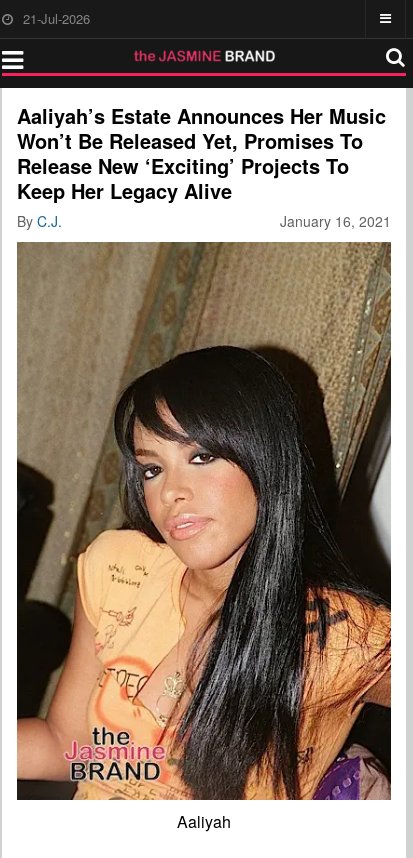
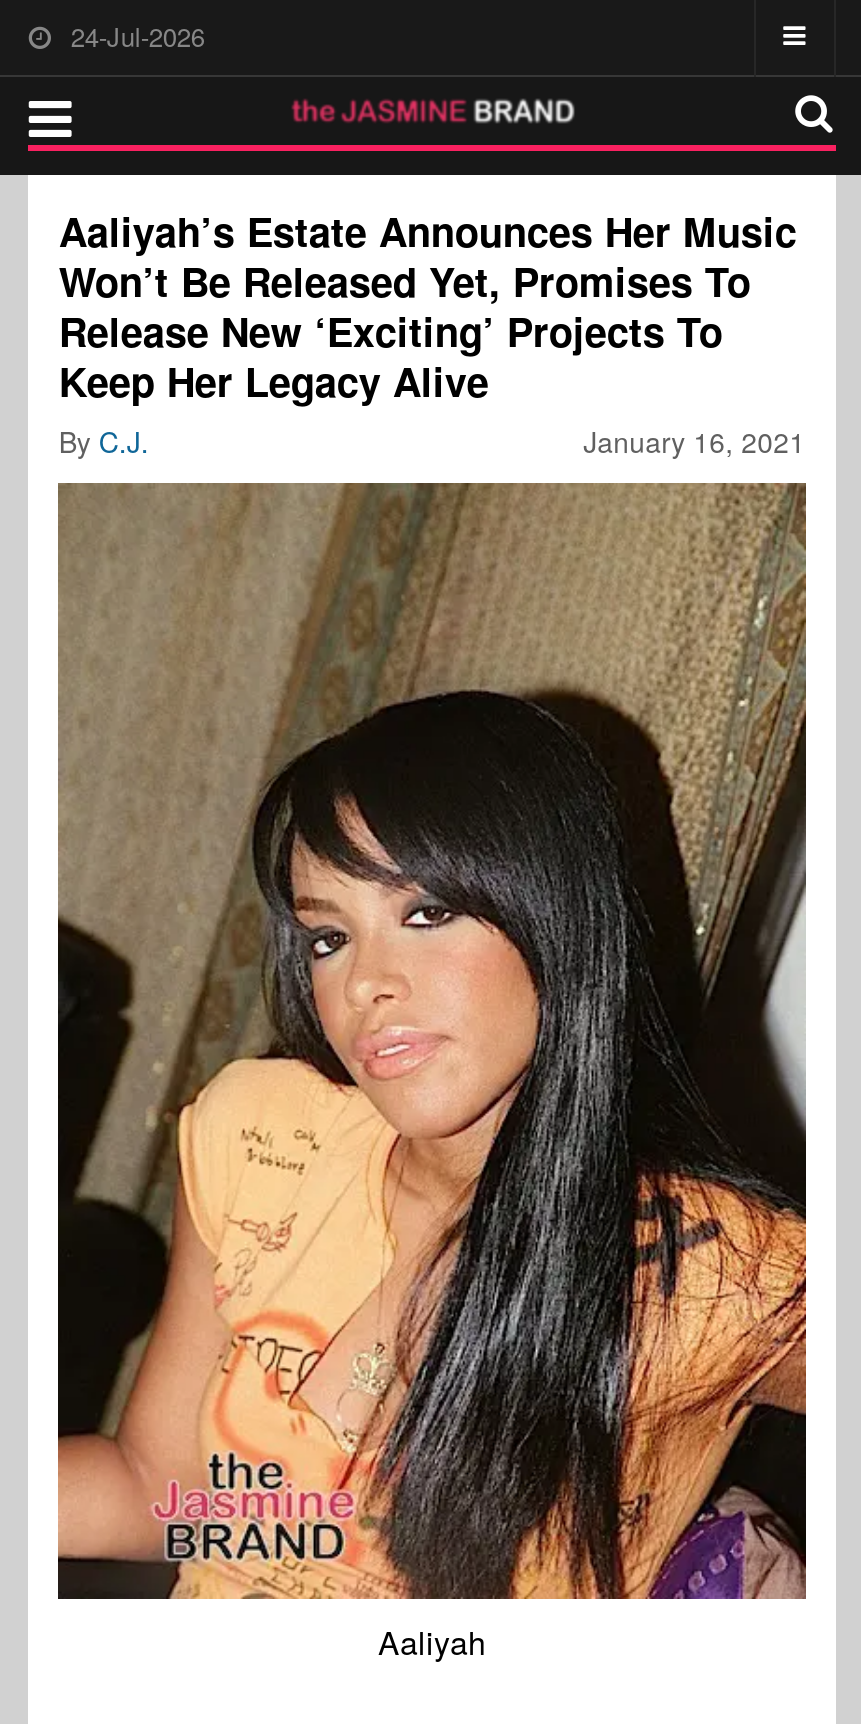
- 21-Jul-2026
+ 24-Jul-2026
